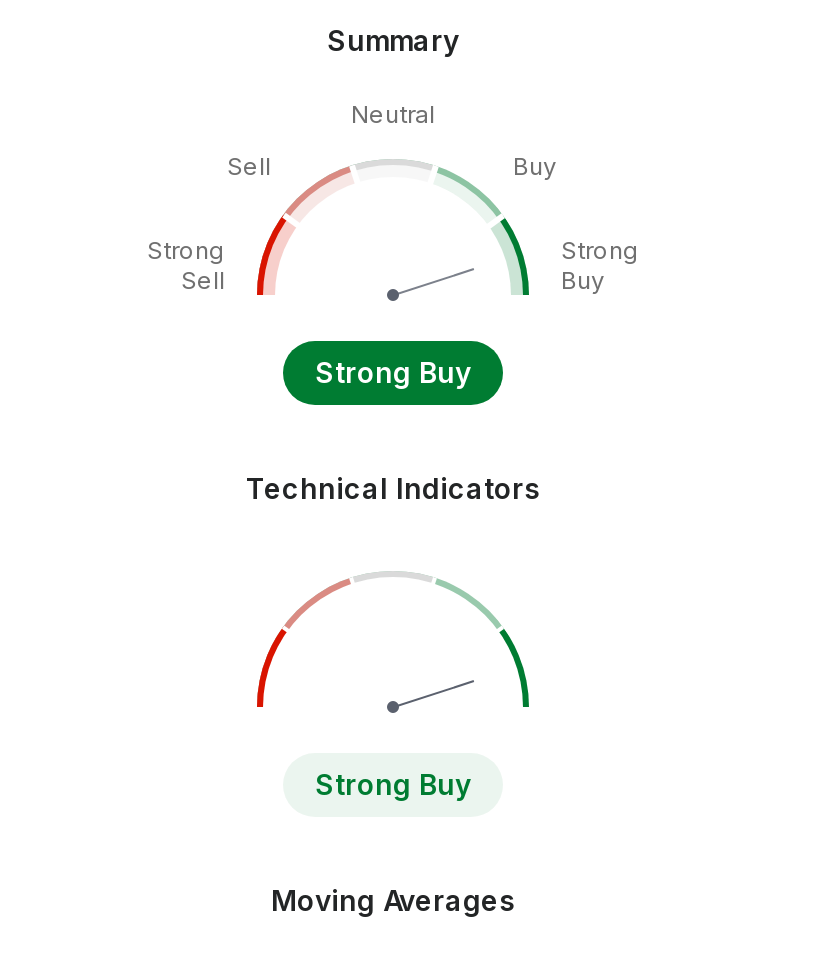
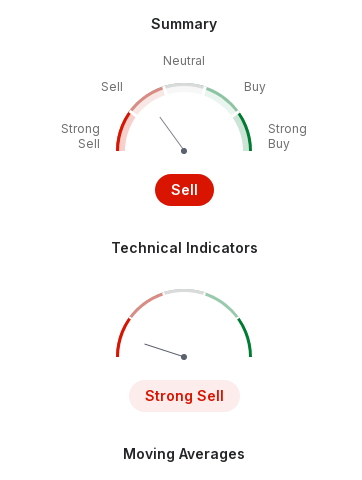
- Strong Buy
+ Sell

- Strong Buy
+ Strong Sell
